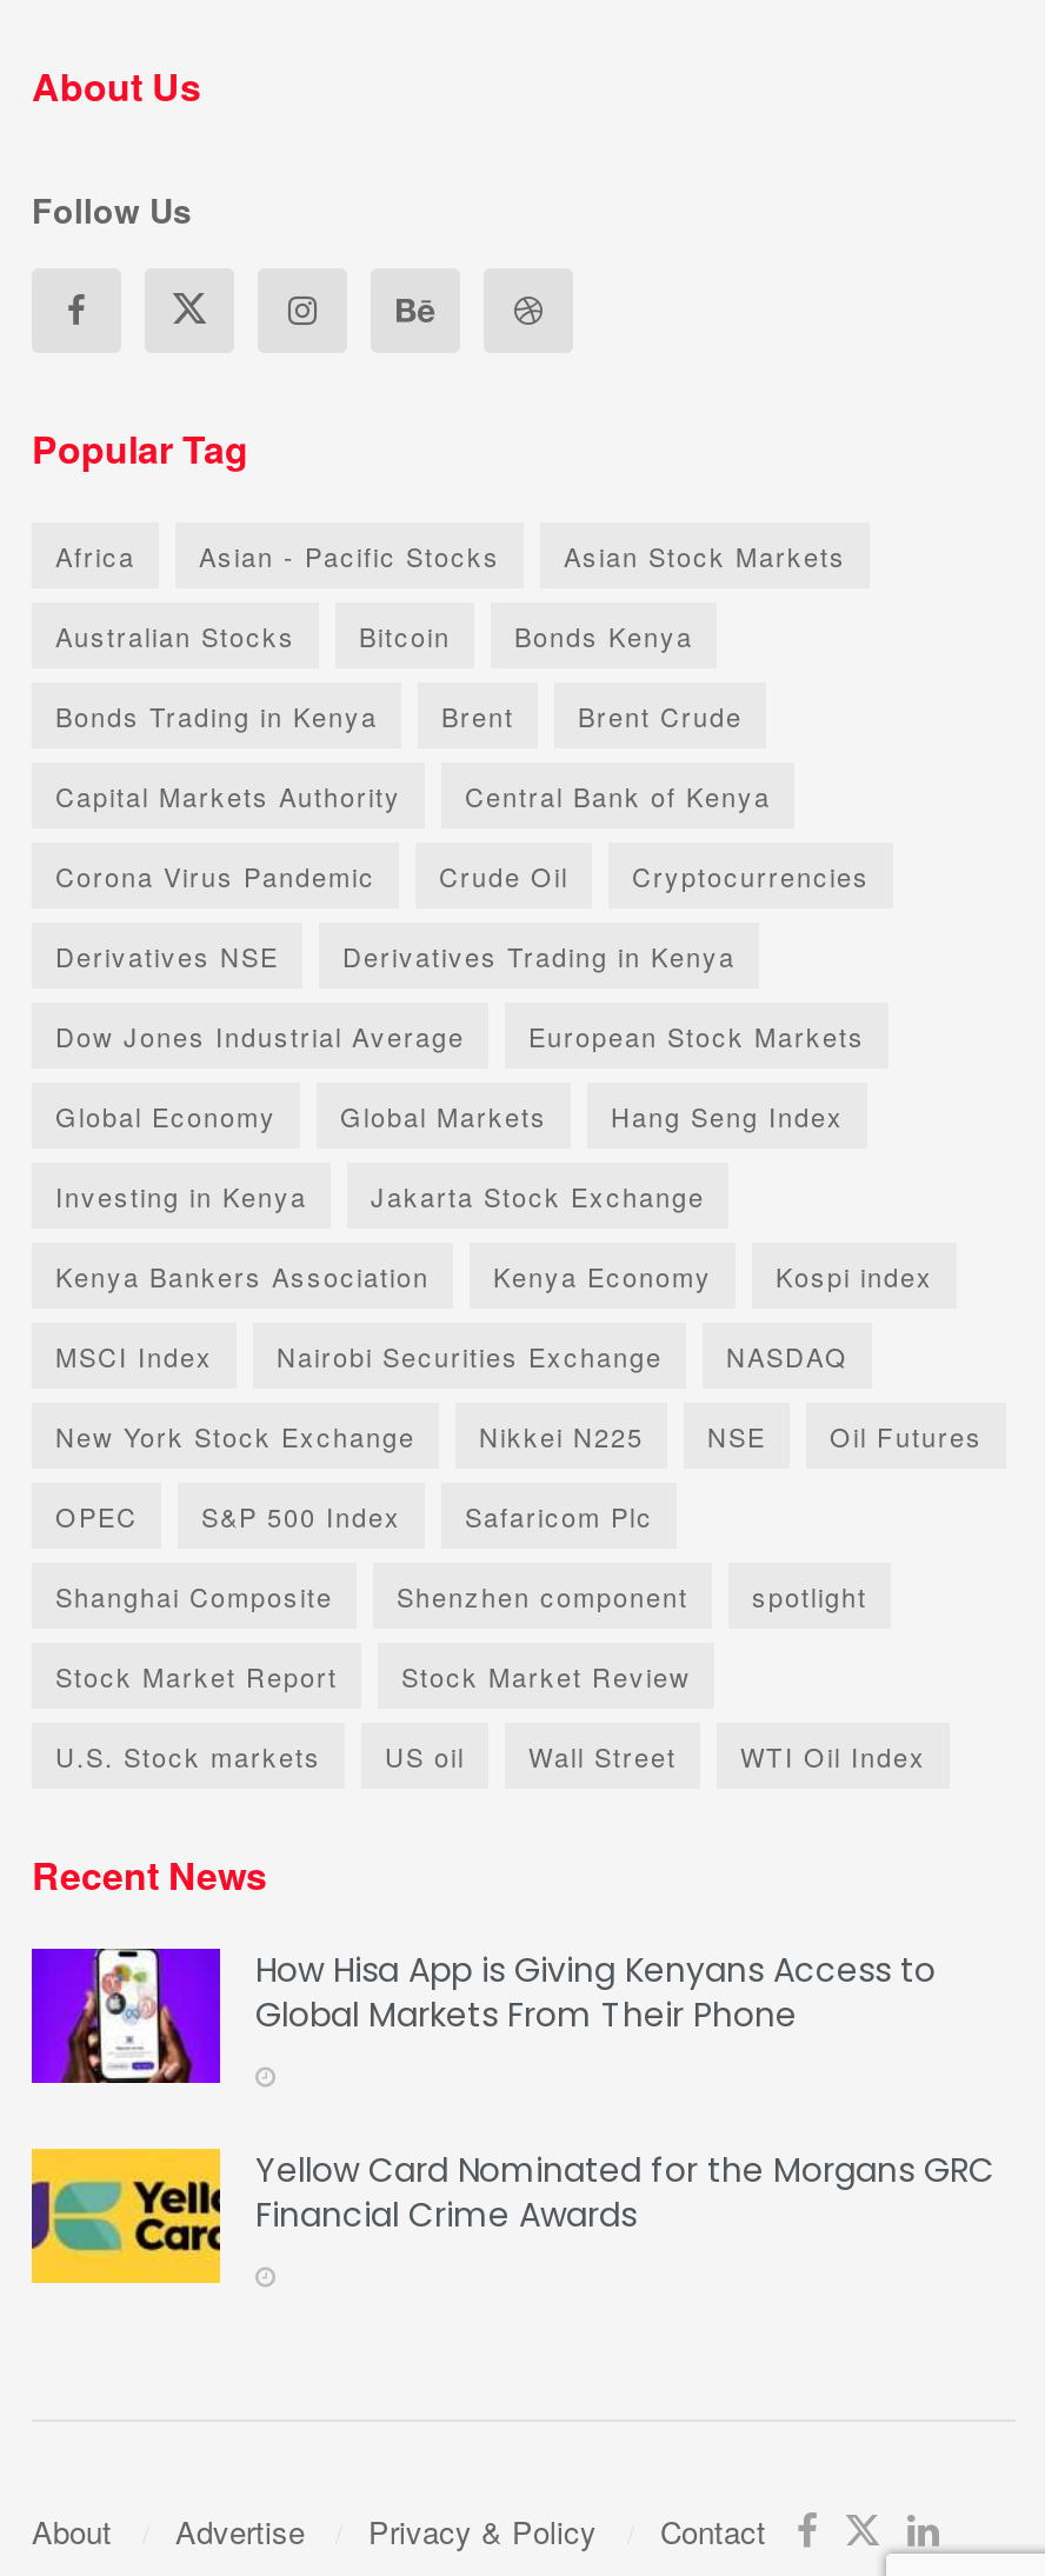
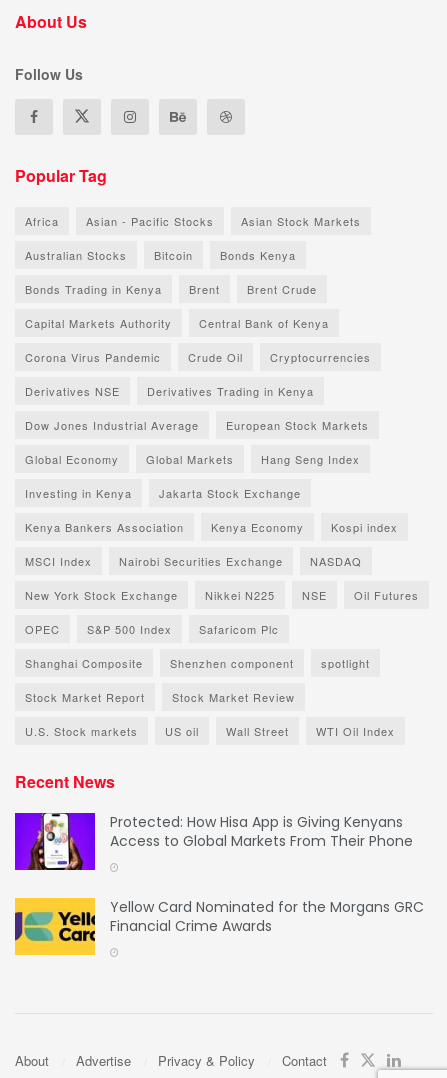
- How Hisa App is Giving Kenyans Access to
- Global Markets From Their Phone
+ Protected: How Hisa App is Giving Kenyans
+ Access to Global Markets From Their Phone
